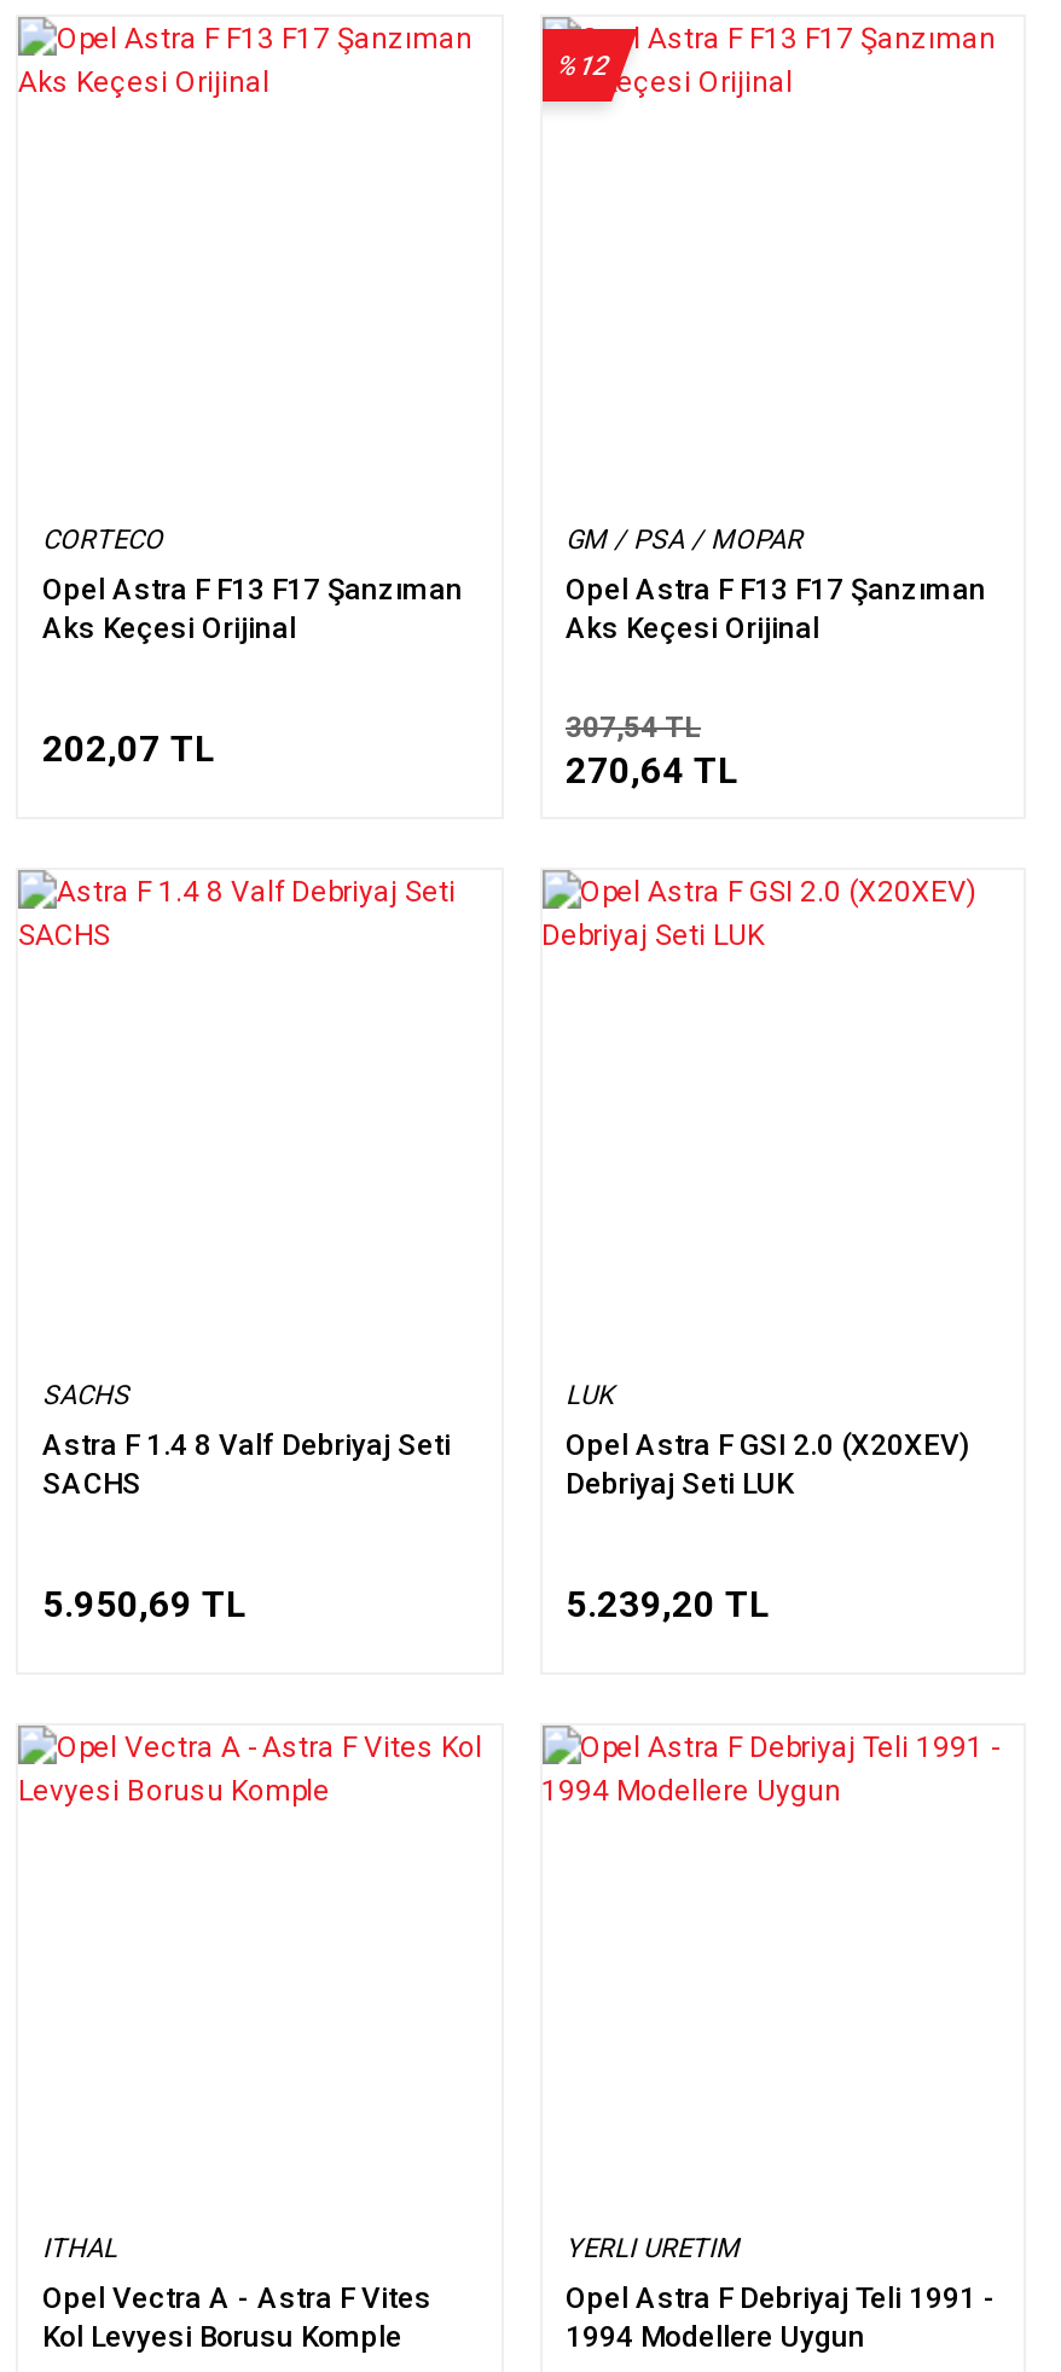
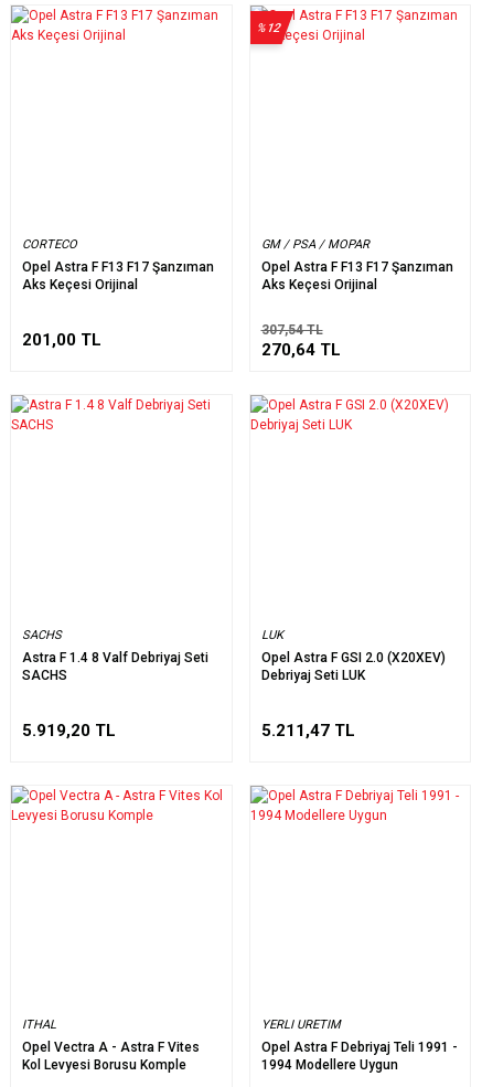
- 202,07 TL
+ 201,00 TL

- 5.950,69 TL
+ 5.919,20 TL

- 5.239,20 TL
+ 5.211,47 TL
